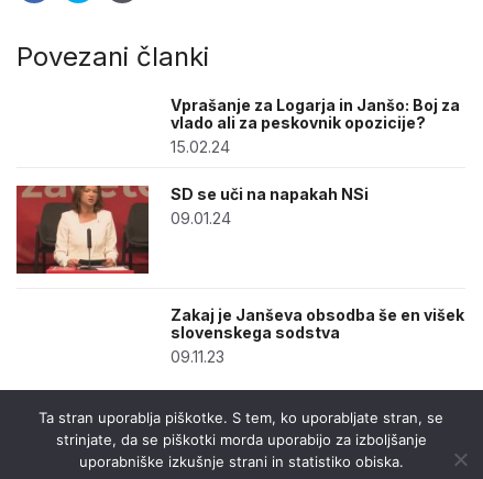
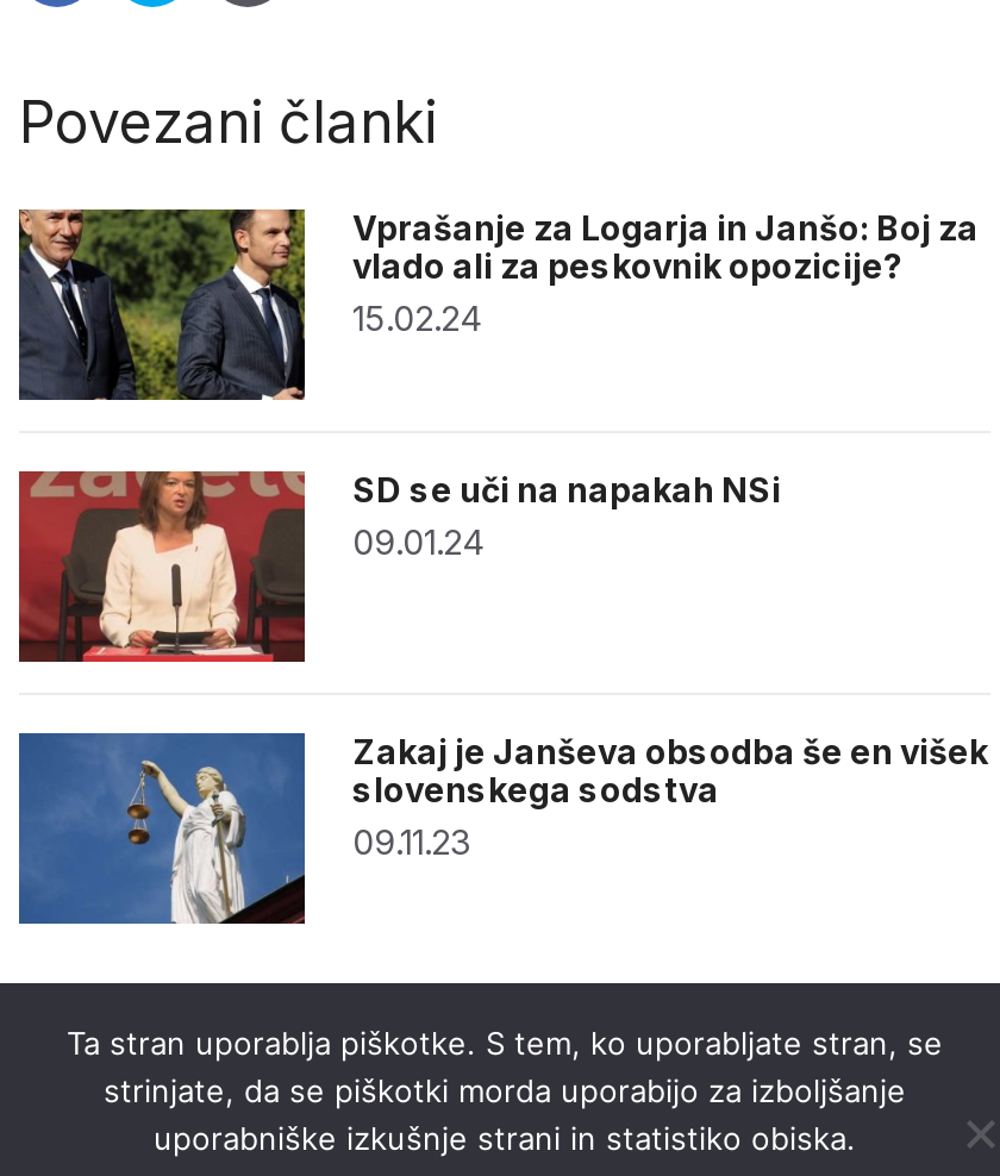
+ [image]

+ [image]
